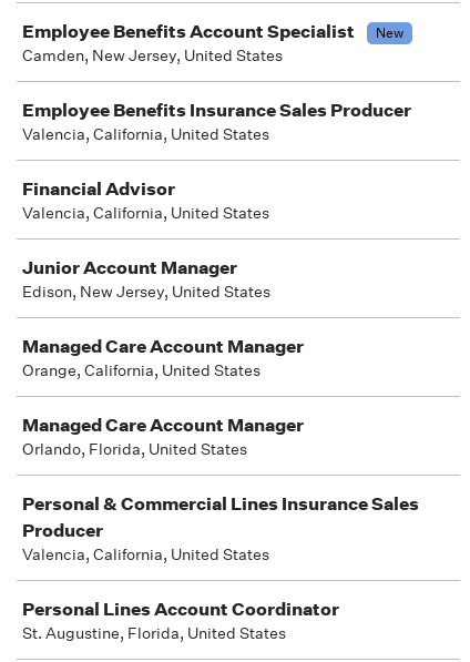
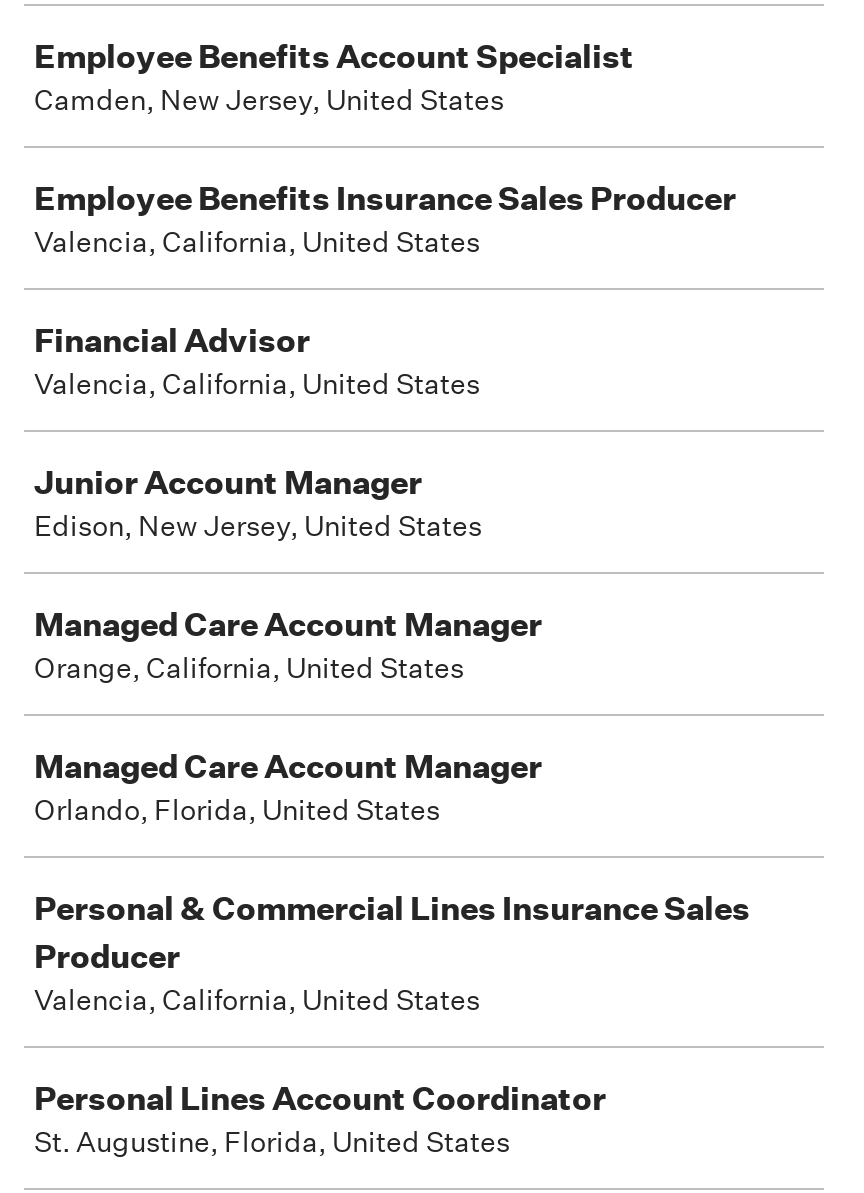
- New
